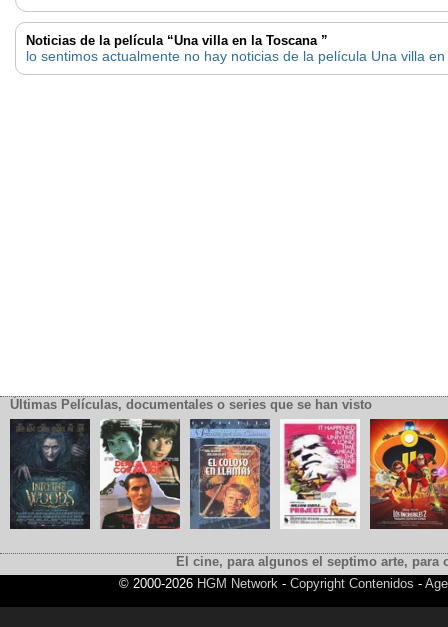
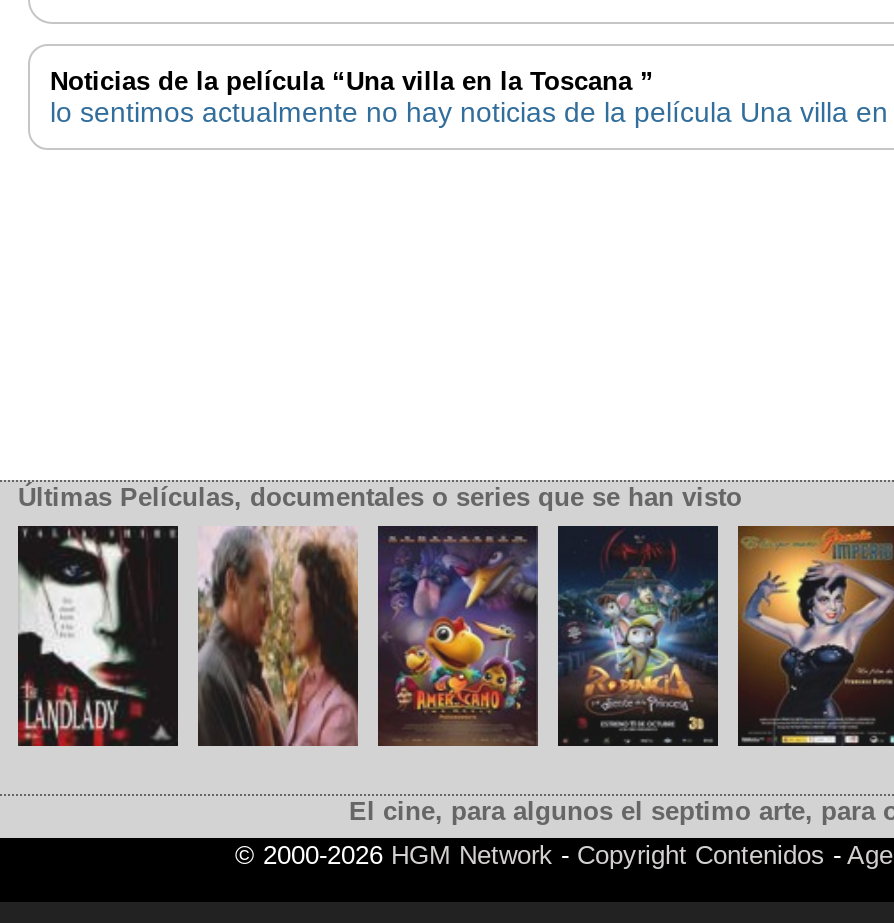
- [image]
+ [image]

- [image]
+ [image]

- [image]
+ [image]

- [image]
+ [image]

- [image]
+ [image]
